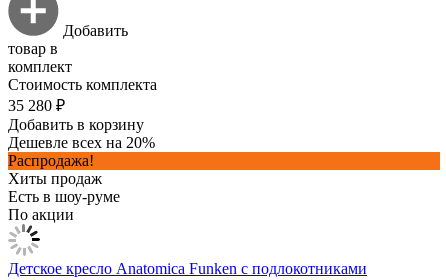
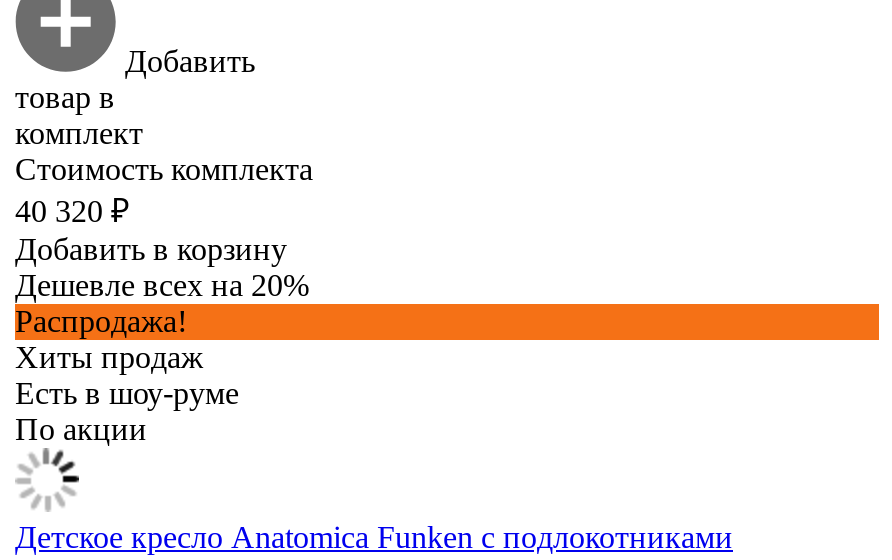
- 35 280 ₽
+ 40 320 ₽
